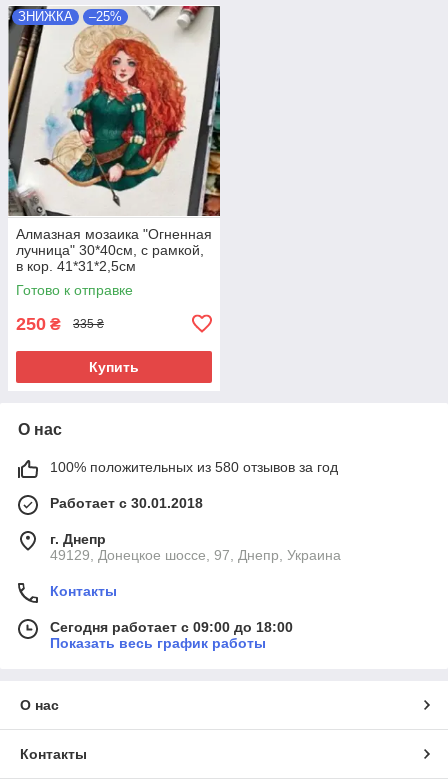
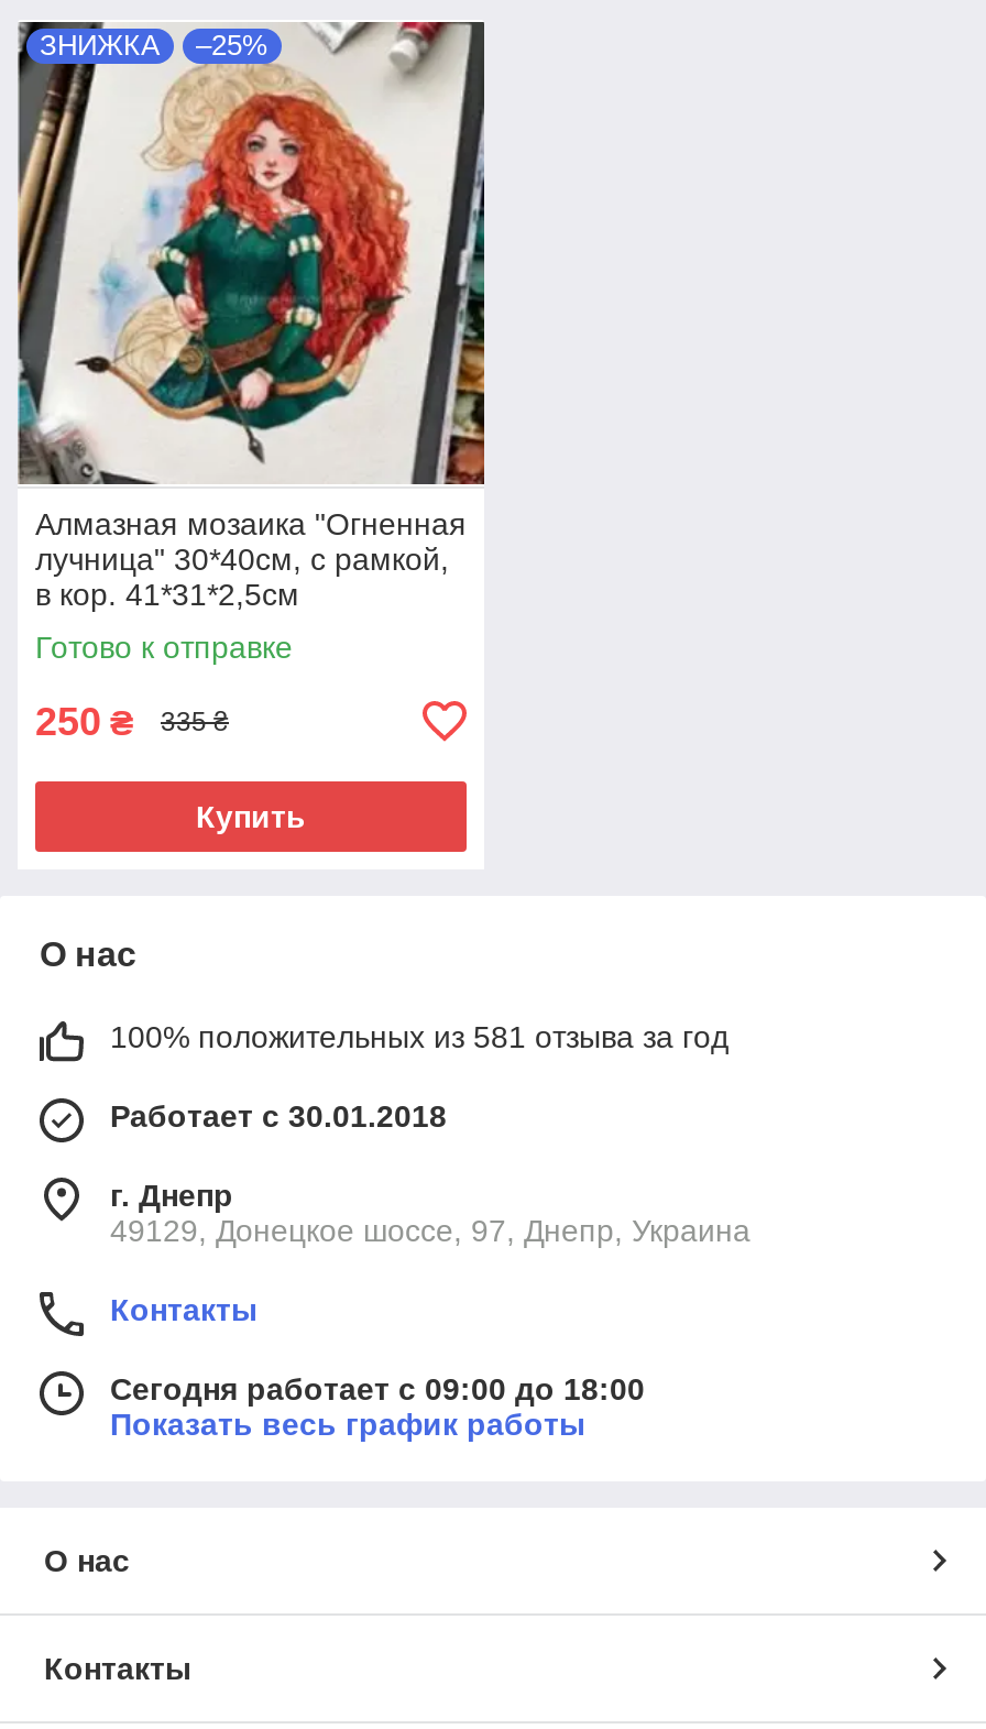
- 100% положительных из 580 отзывов за год
+ 100% положительных из 581 отзыва за год
